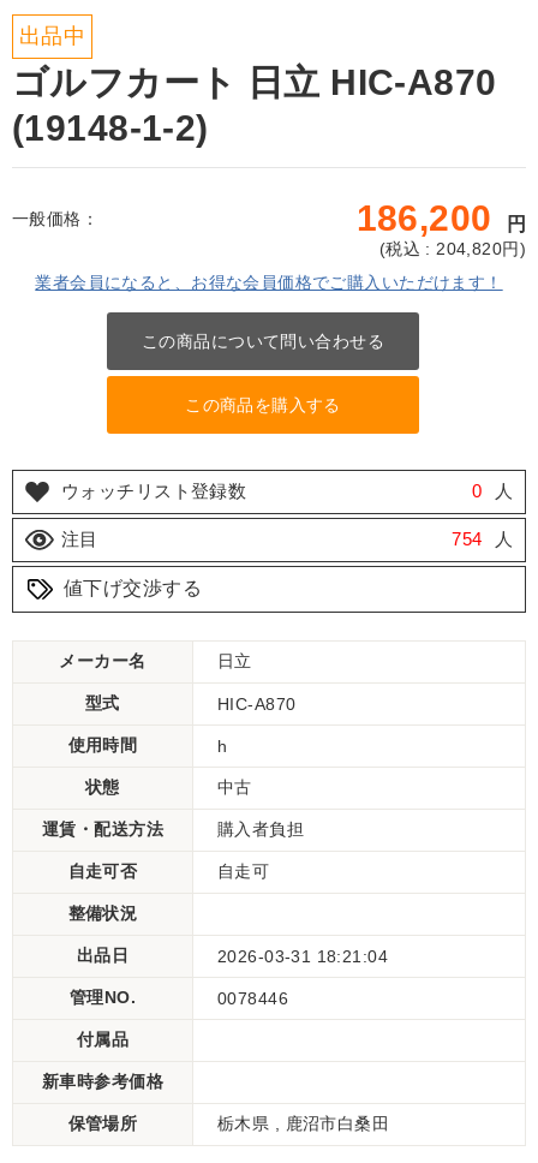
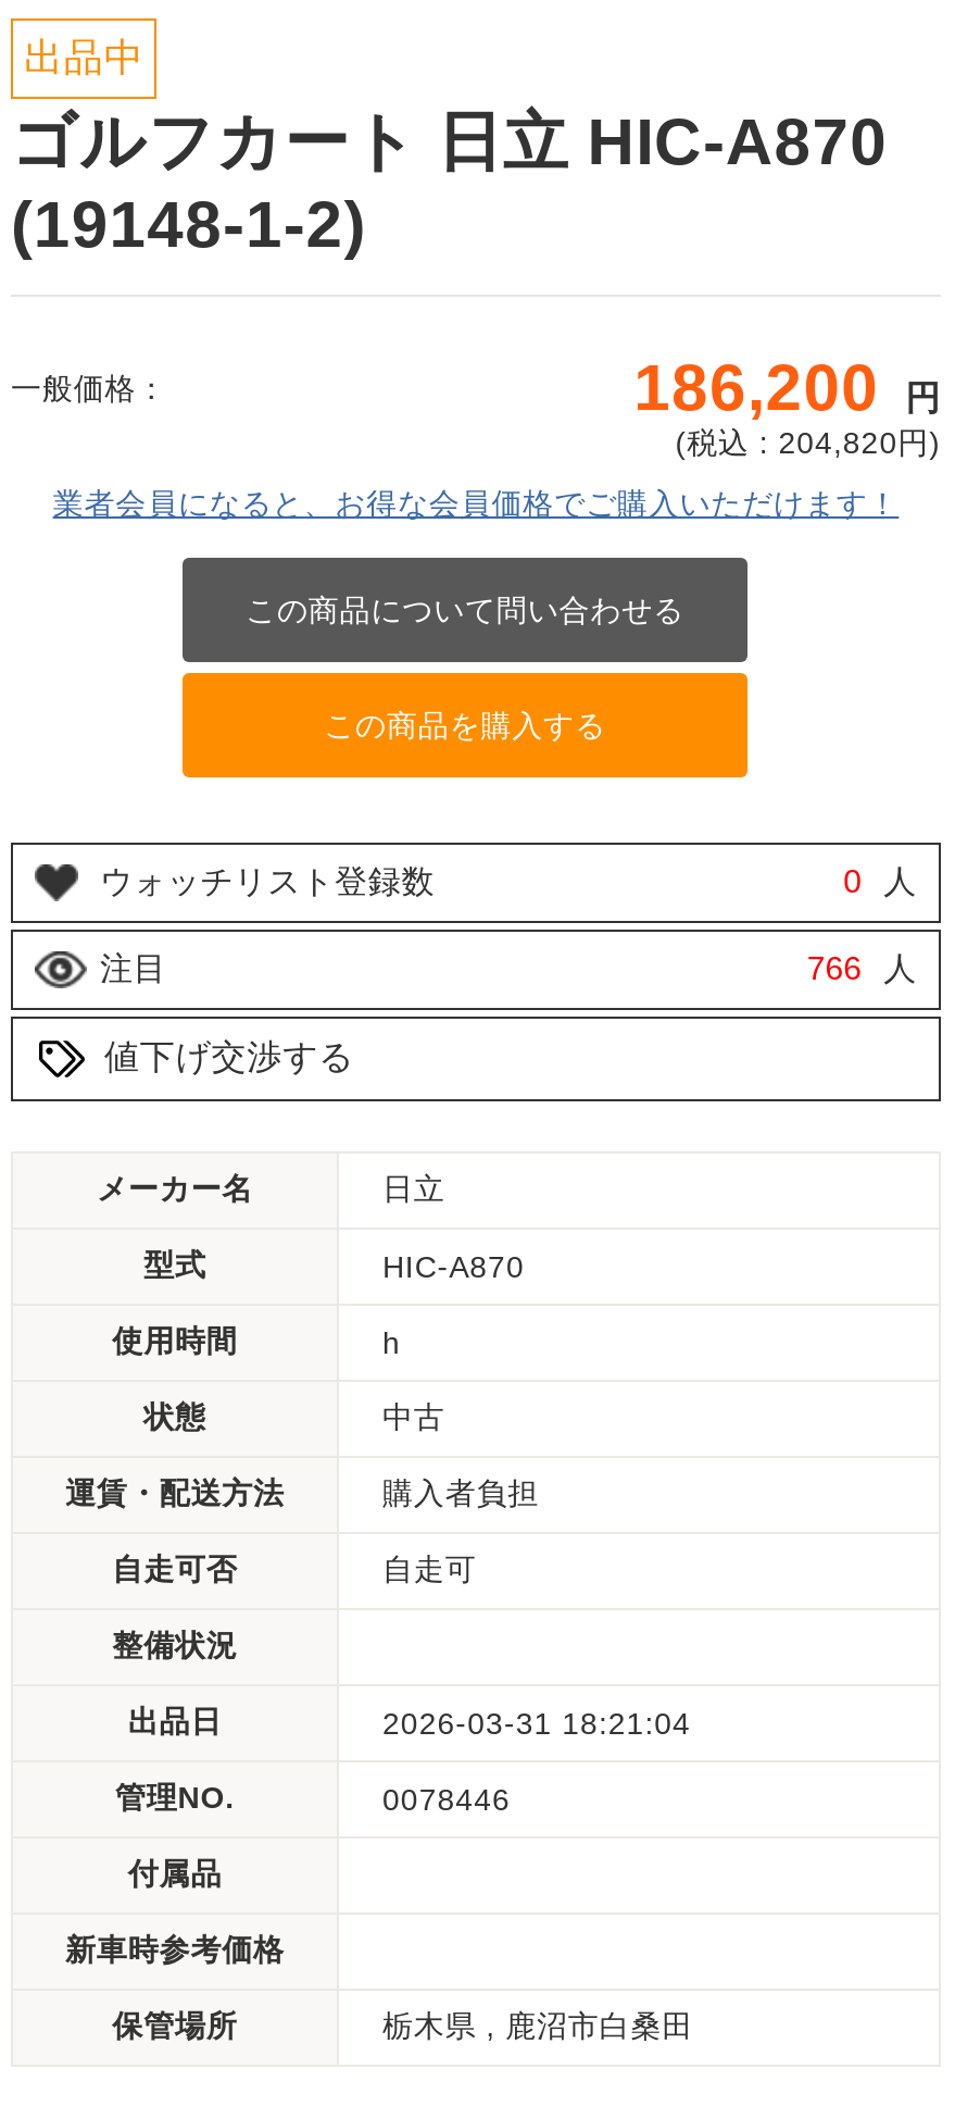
- 754 人
+ 766 人
